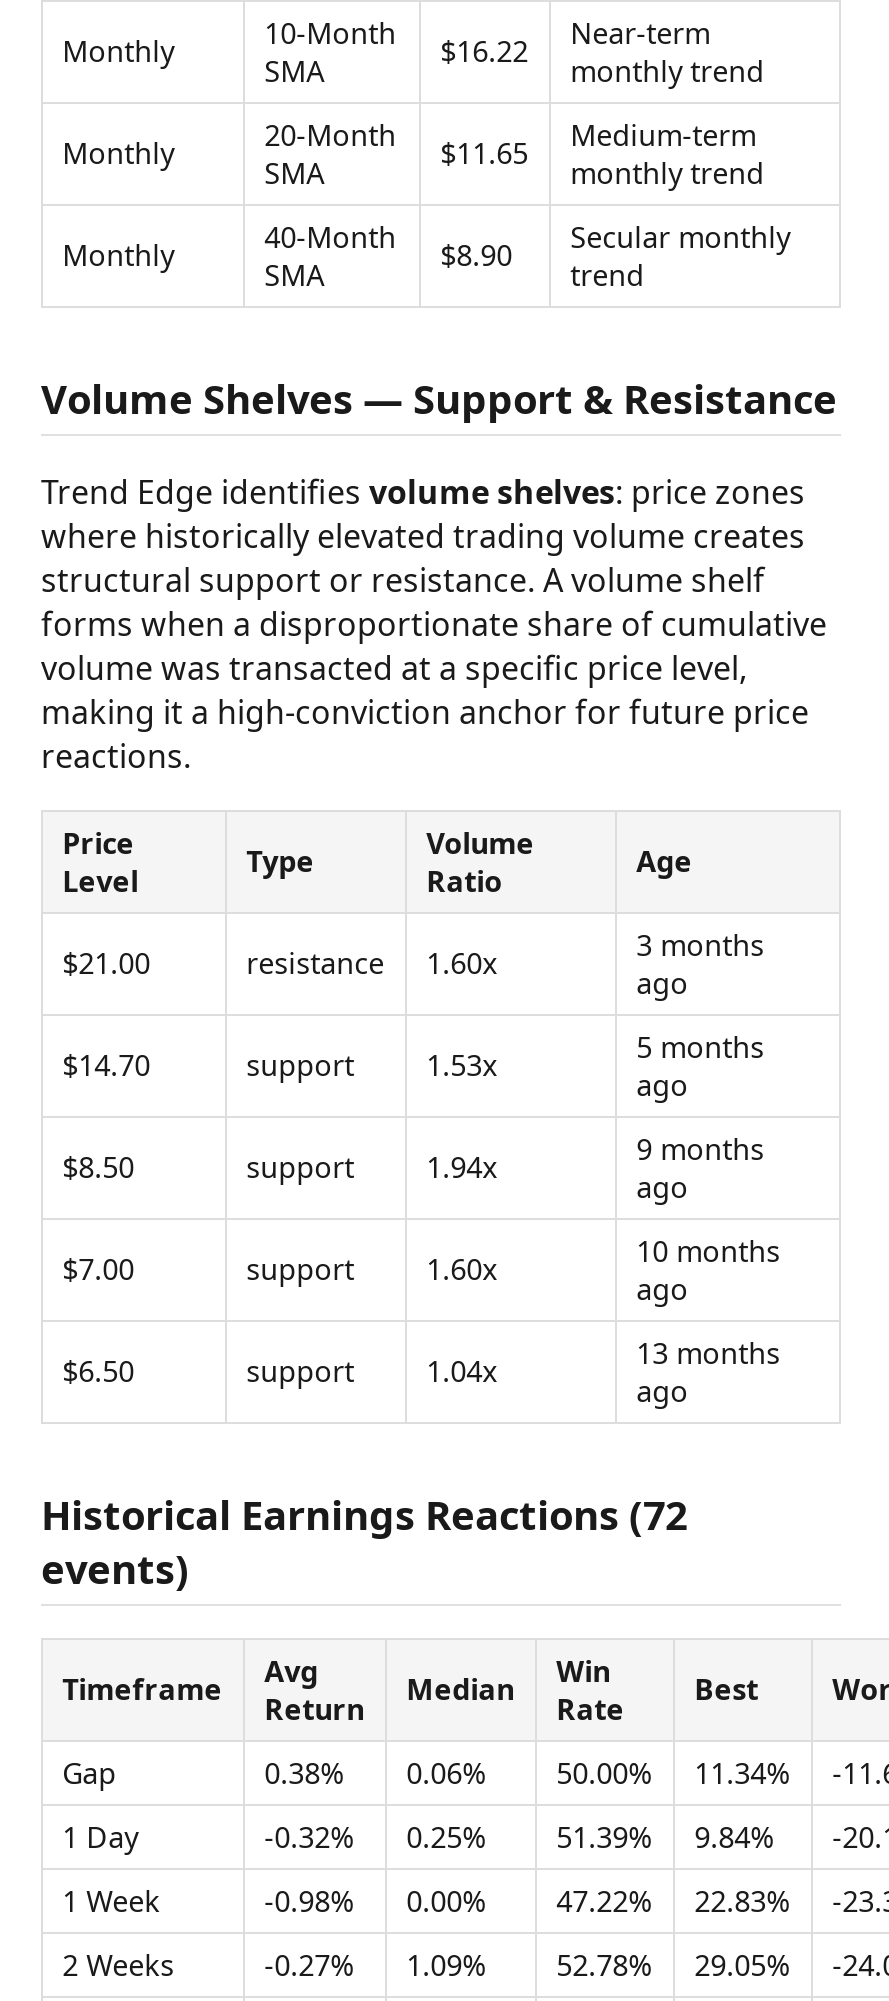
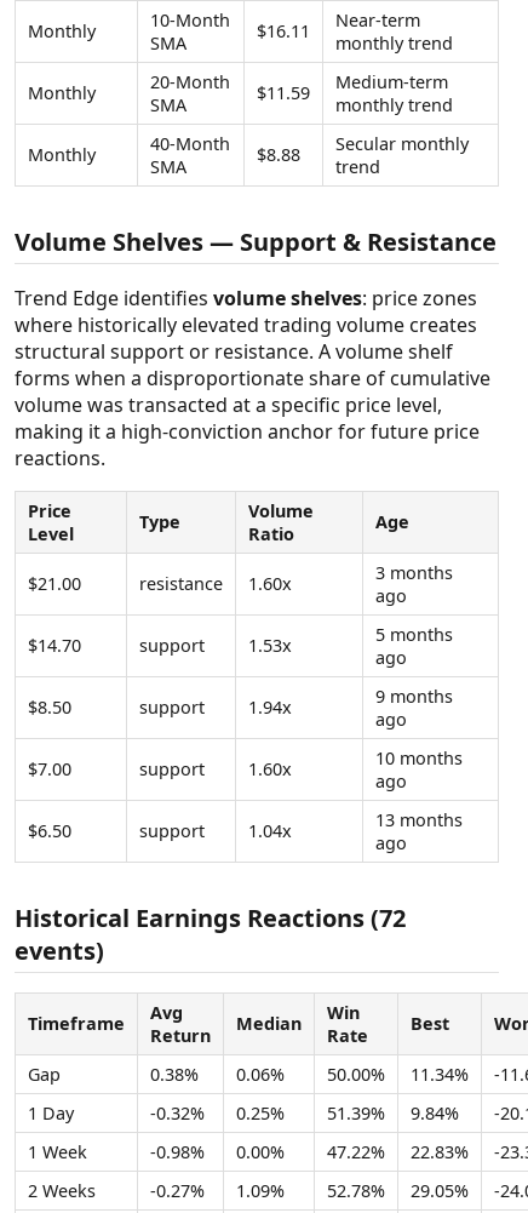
- 10-Month $16.22 Near-term
+ 10-Month $16.11 Near-term

- 20-Month $11.65 Medium-term
+ 20-Month $11.59 Medium-term

- 40-Month $8.90 Secular monthly
+ 40-Month $8.88 Secular monthly
